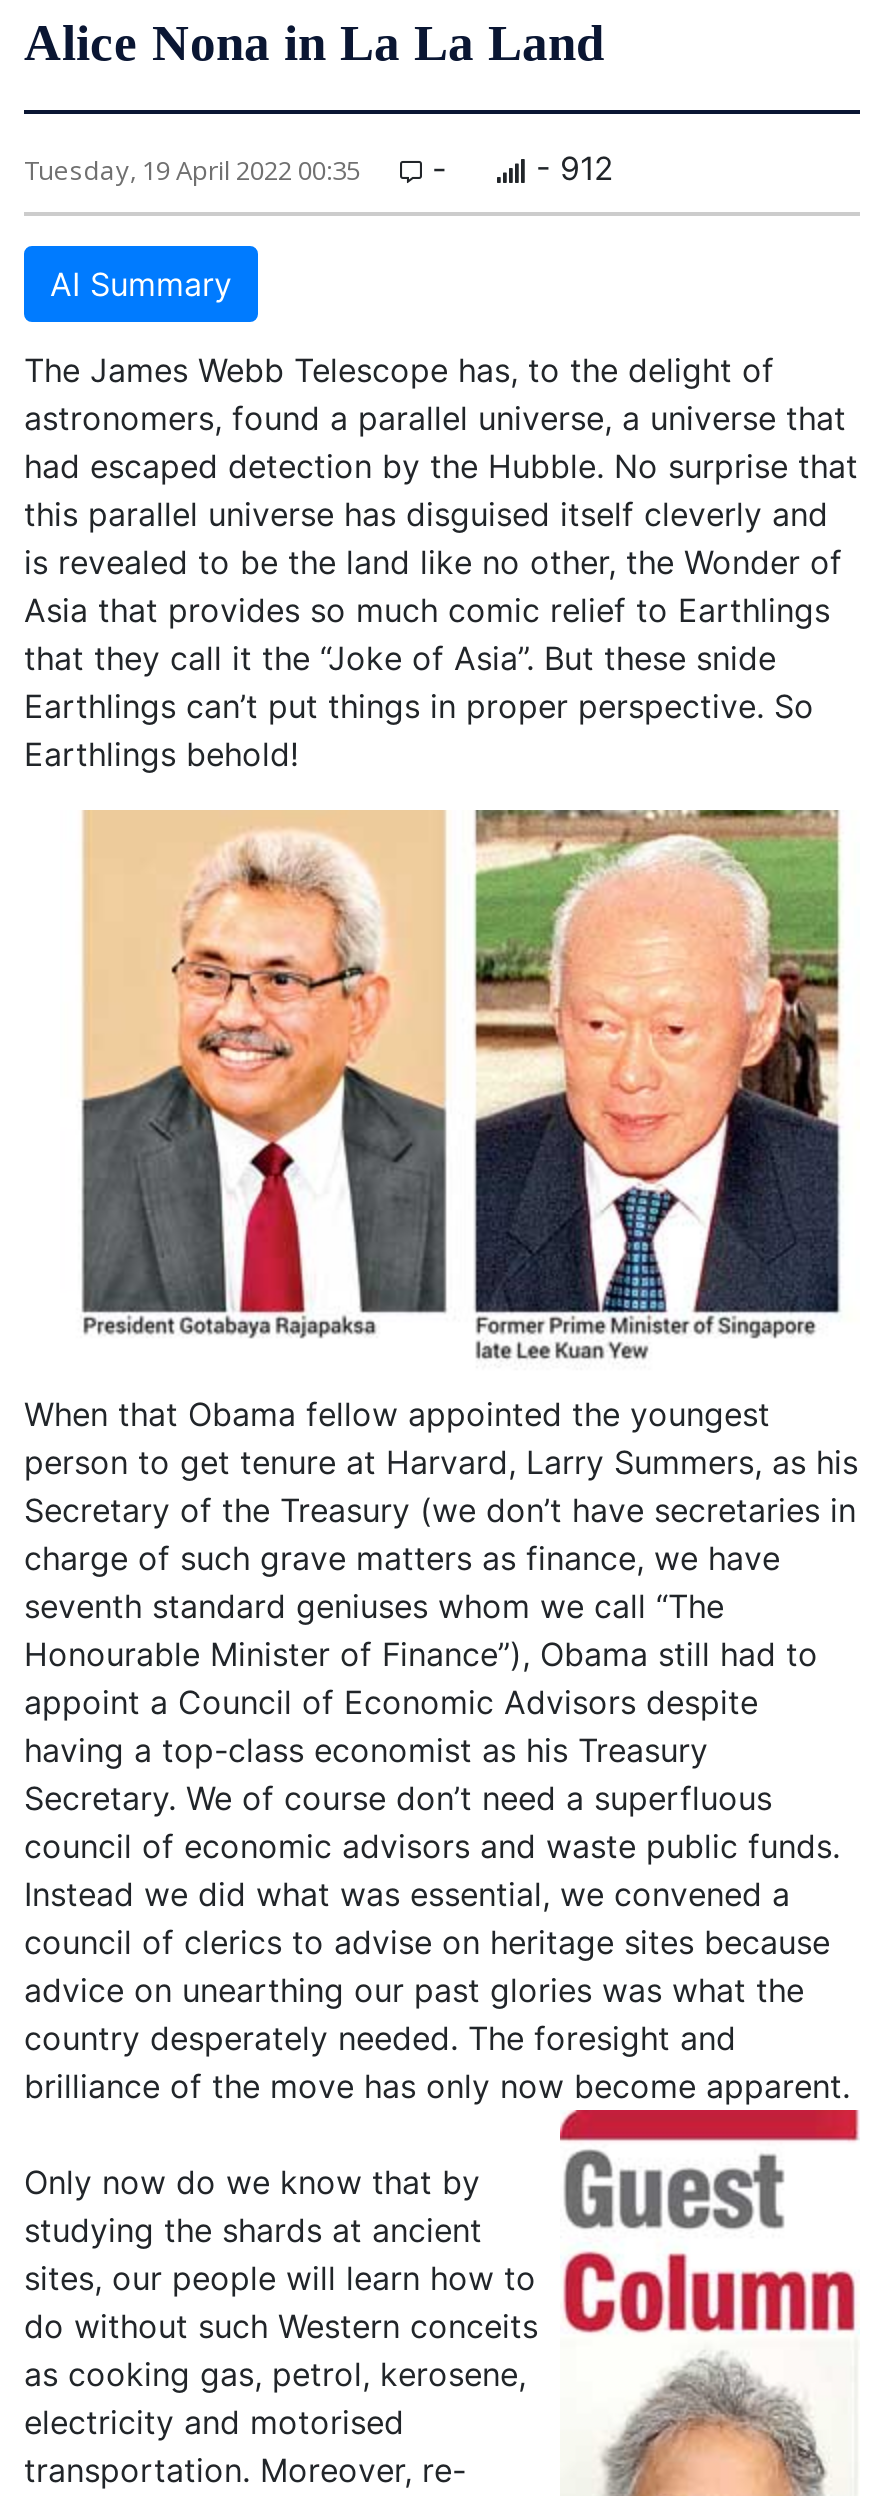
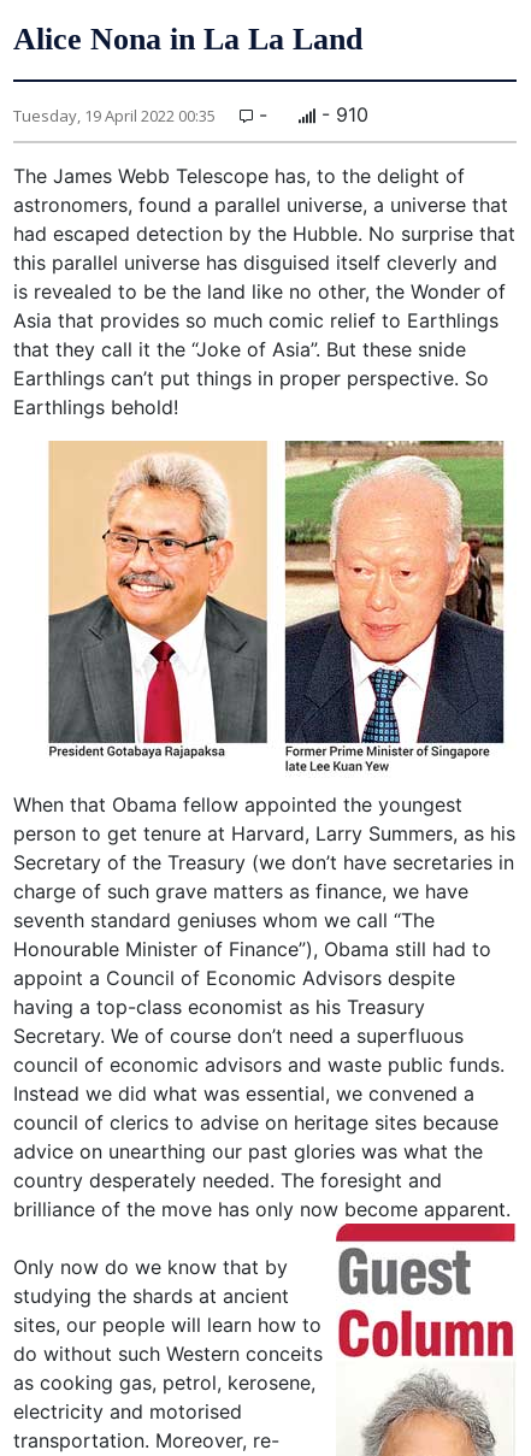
- - 912
- AI Summary
+ - 910
